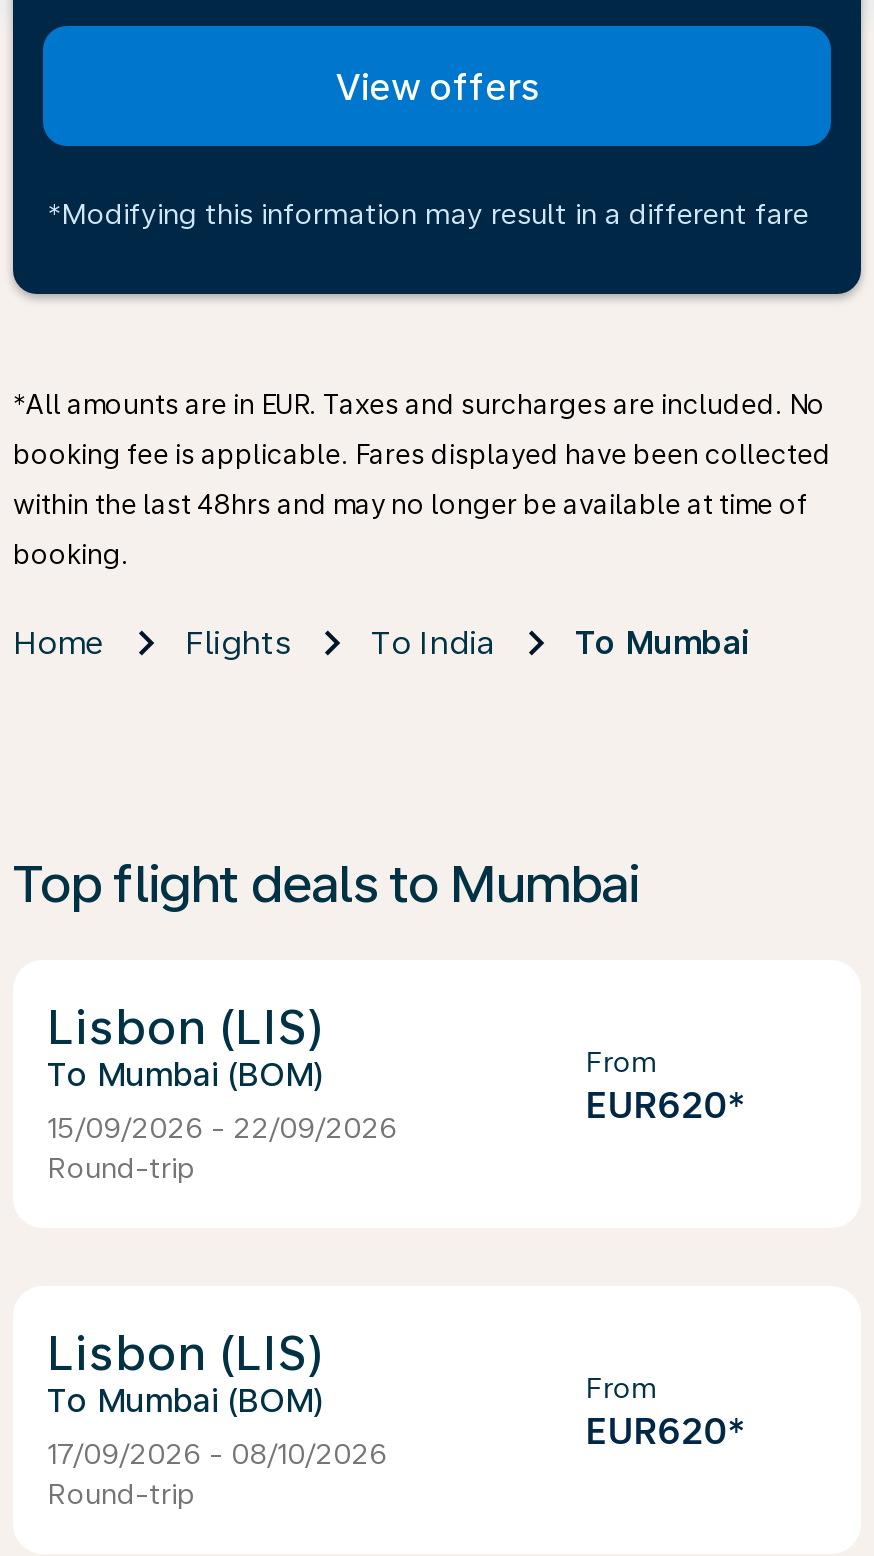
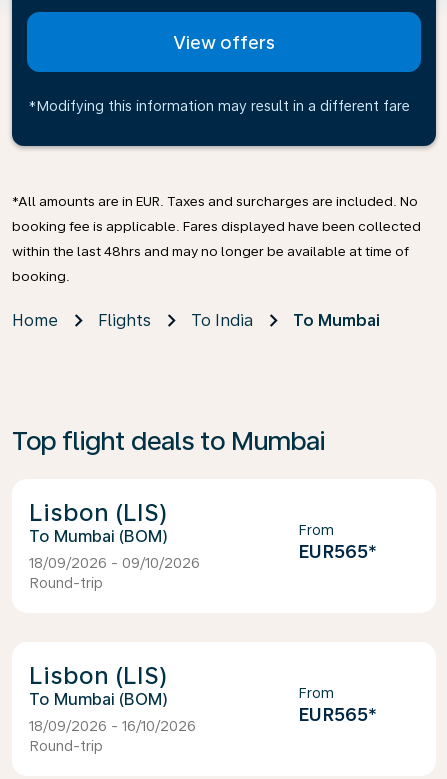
- EUR620*
+ EUR565*

- 15/09/2026 - 22/09/2026
+ 18/09/2026 - 09/10/2026

- EUR620*
+ EUR565*

- 17/09/2026 - 08/10/2026
+ 18/09/2026 - 16/10/2026
